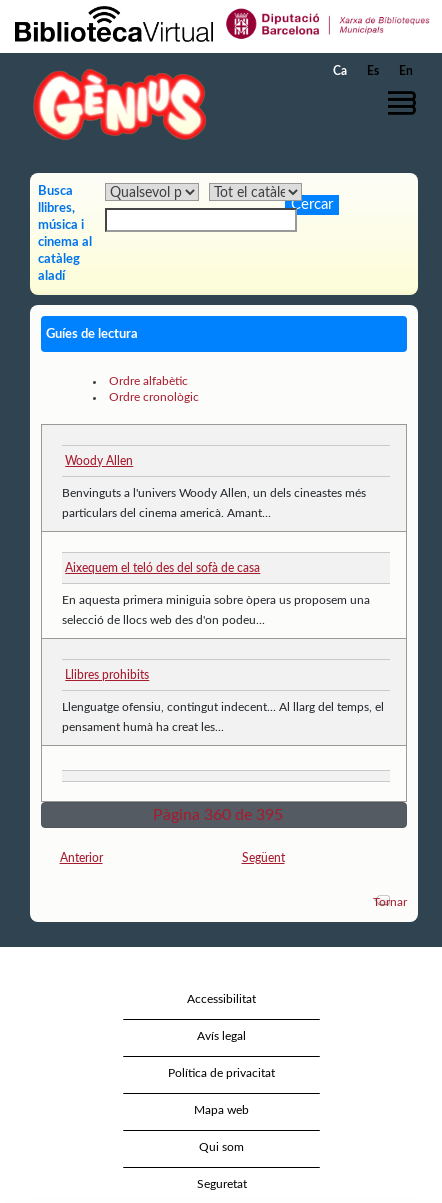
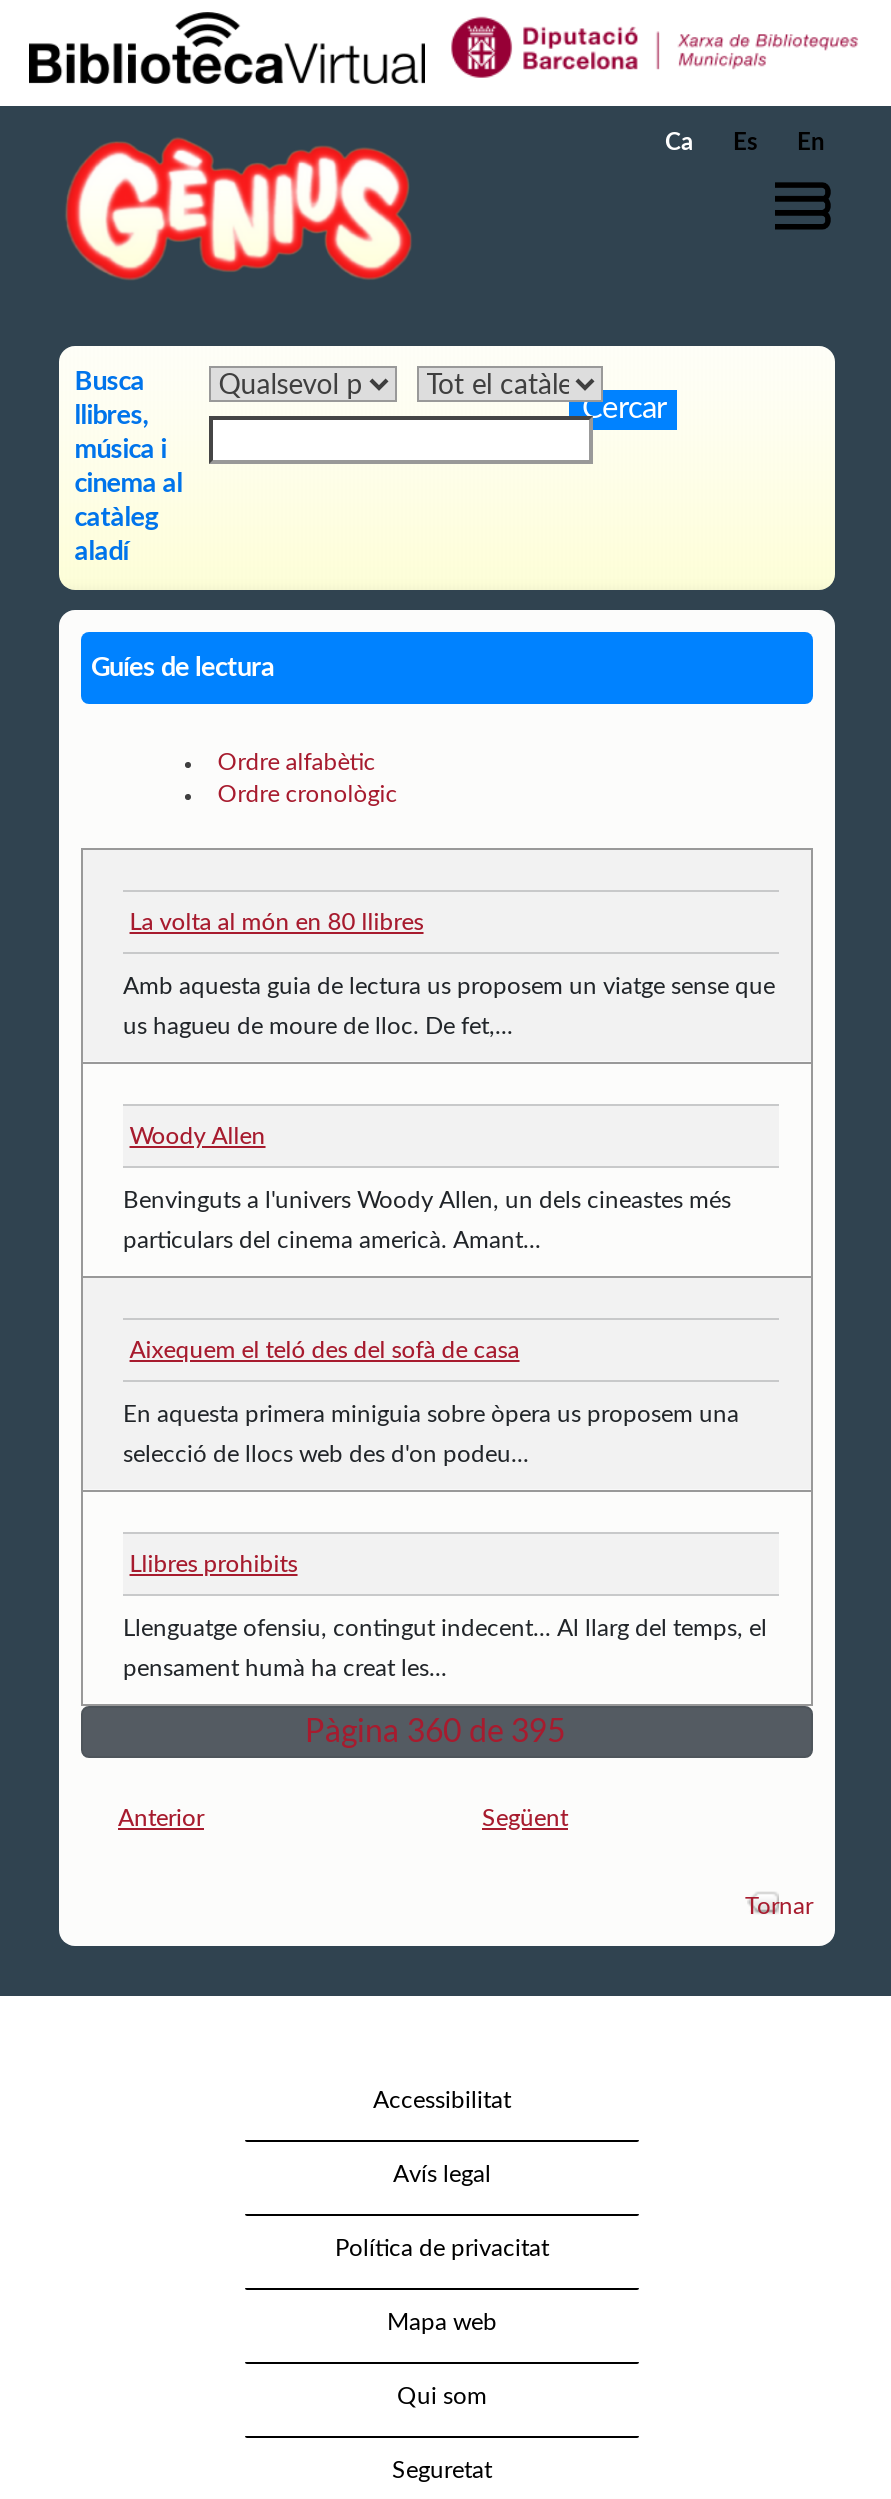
+ La volta al món en 80 llibres
+ Amb aquesta guia de lectura us proposem un viatge sense que
+ us hagueu de moure de lloc. De fet,...

moved down: Woody Allen | Benvinguts a l'univers Woody Allen, un dels cineastes més | particulars del cinema americà. Amant... | ... | Llenguatge ofensiu, contingut indecent... Al llarg del temps, el | pensament humà ha creat les...
